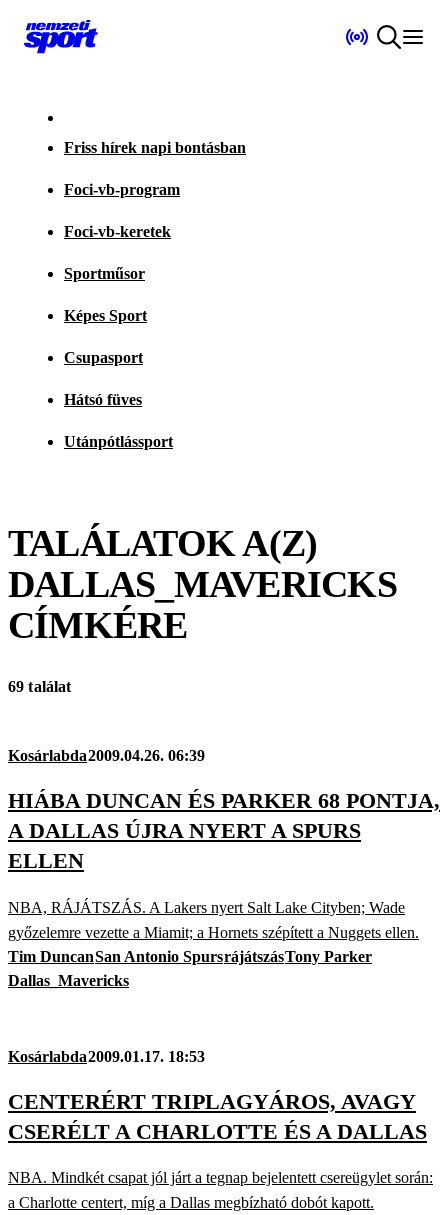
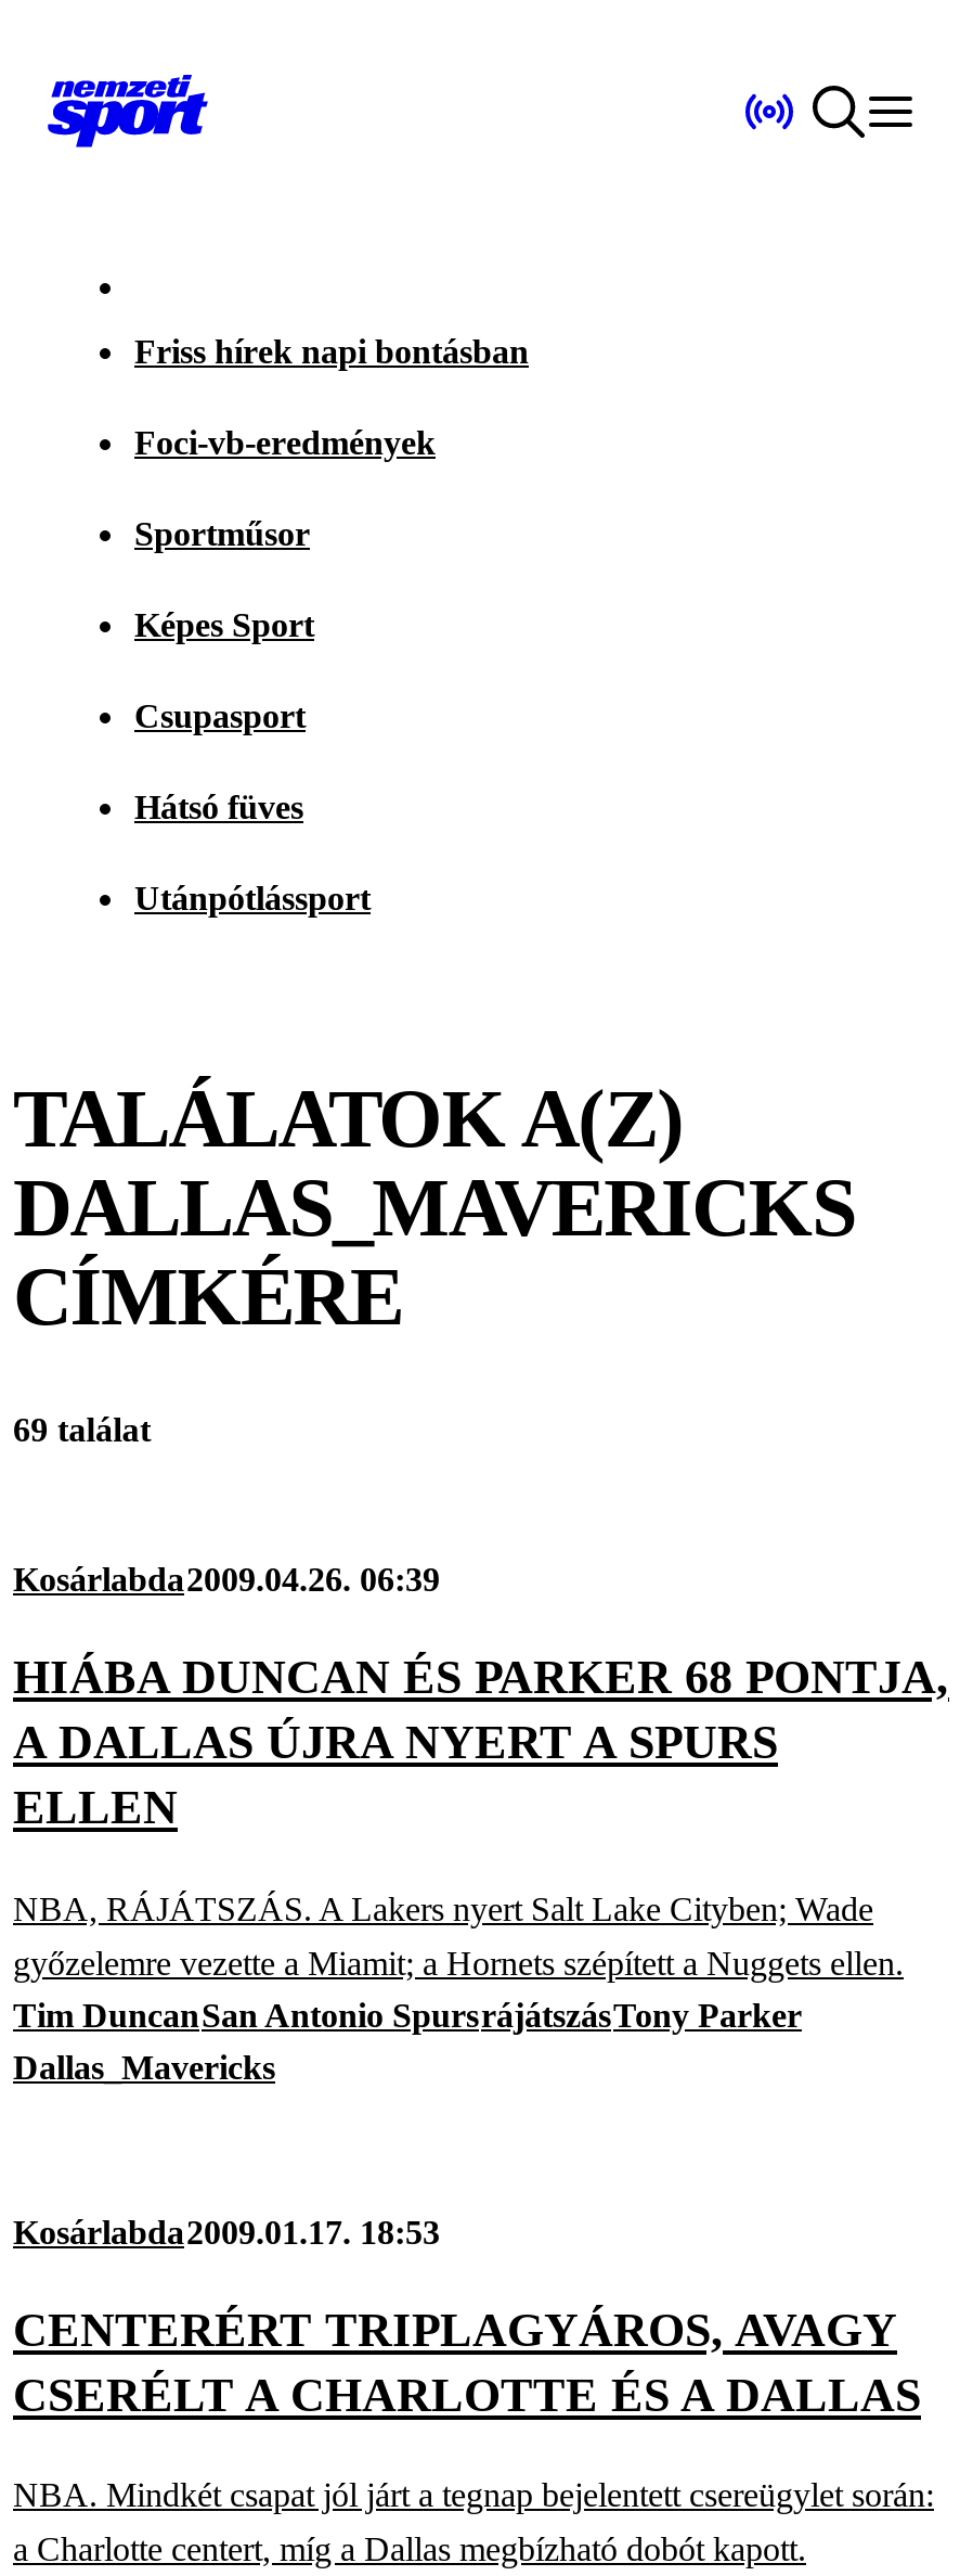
- Foci-vb-program
- Foci-vb-keretek
+ Foci-vb-eredmények
